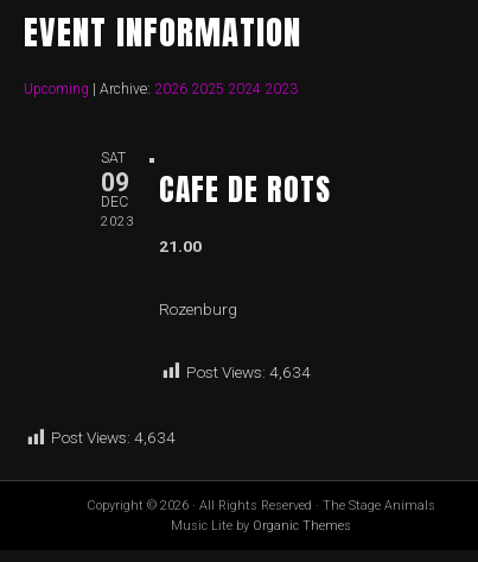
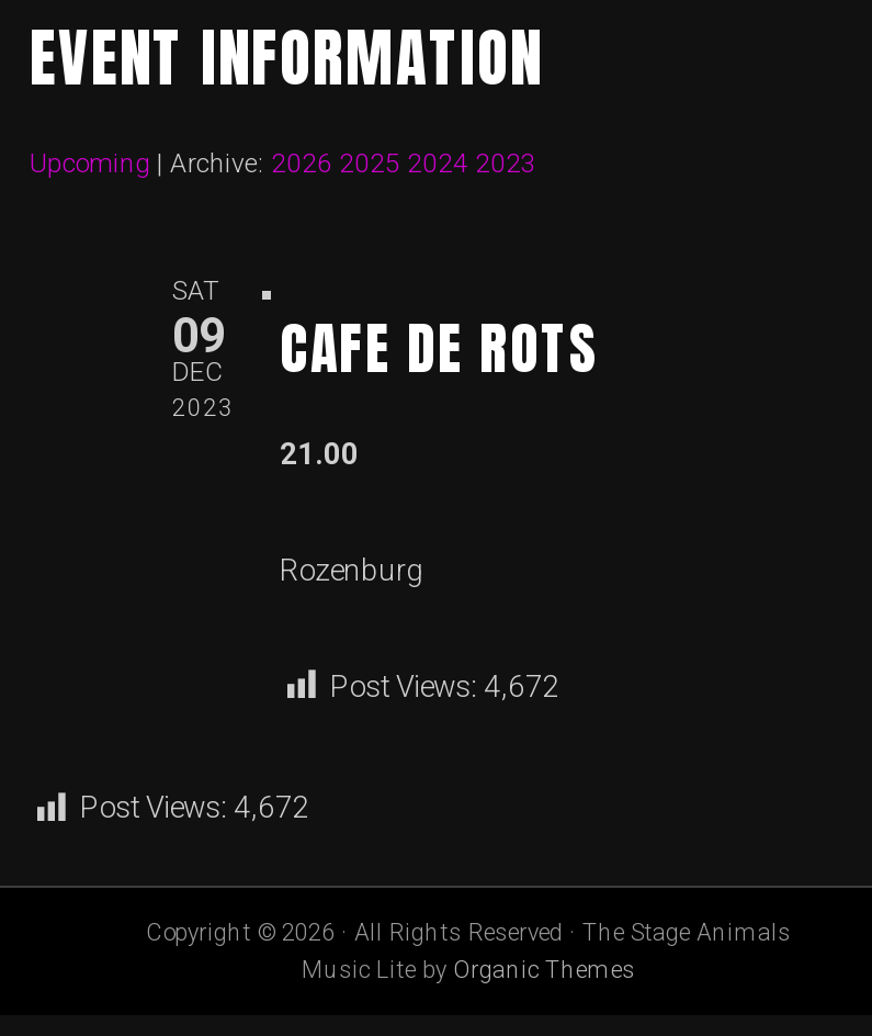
- Post Views: 4,634
+ Post Views: 4,672

- Post Views: 4,634
+ Post Views: 4,672
